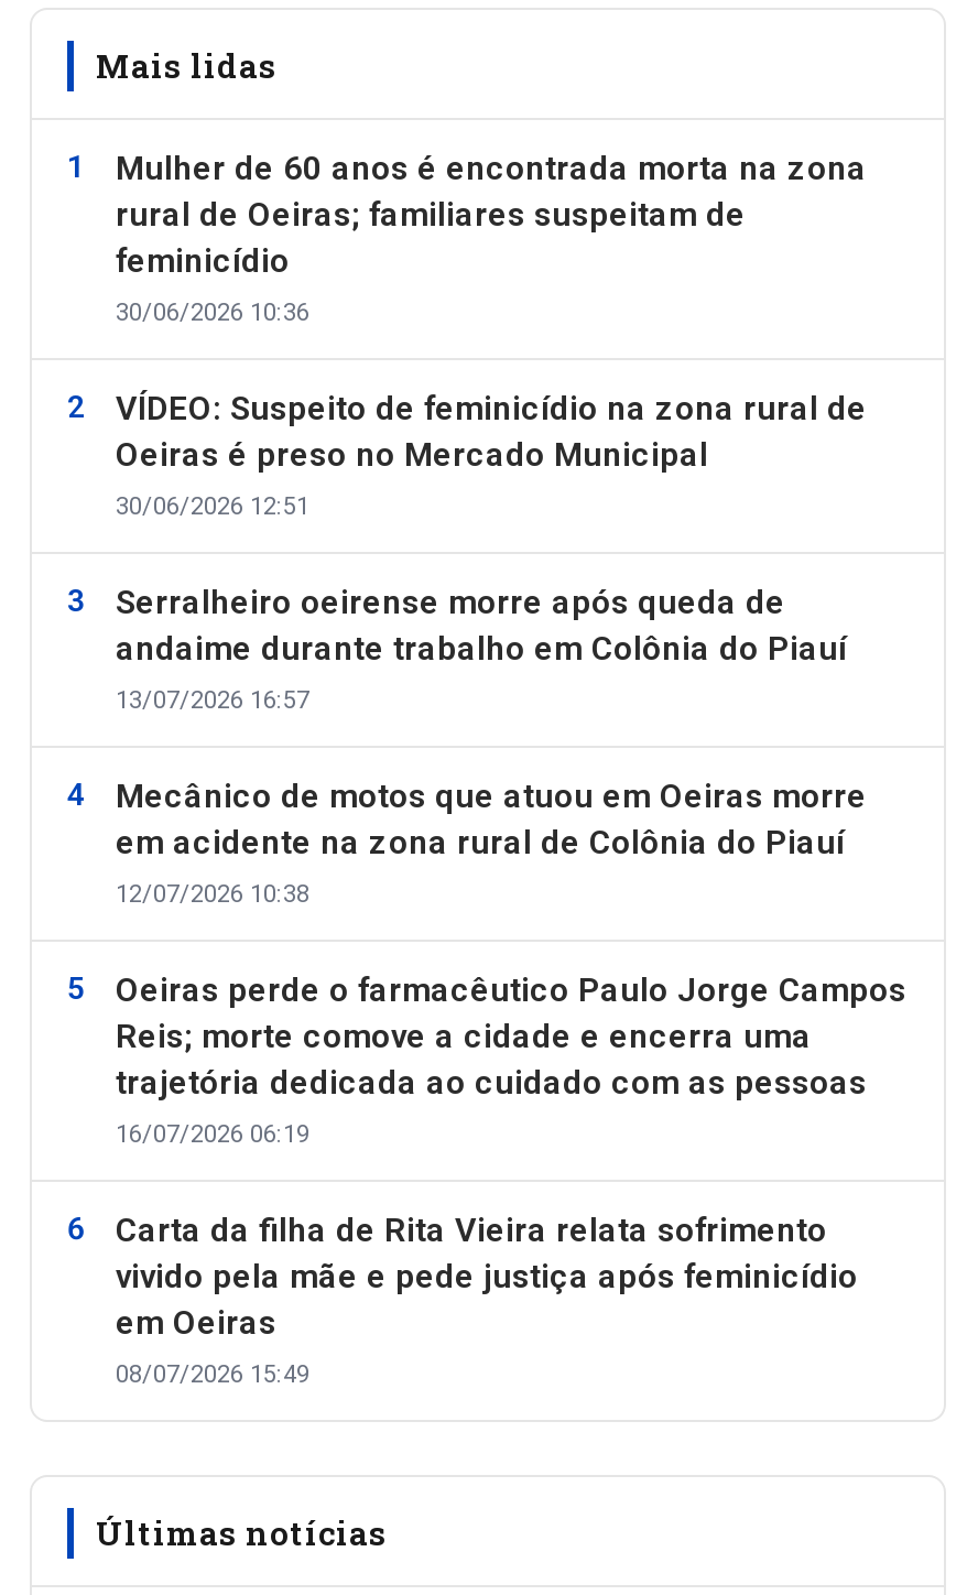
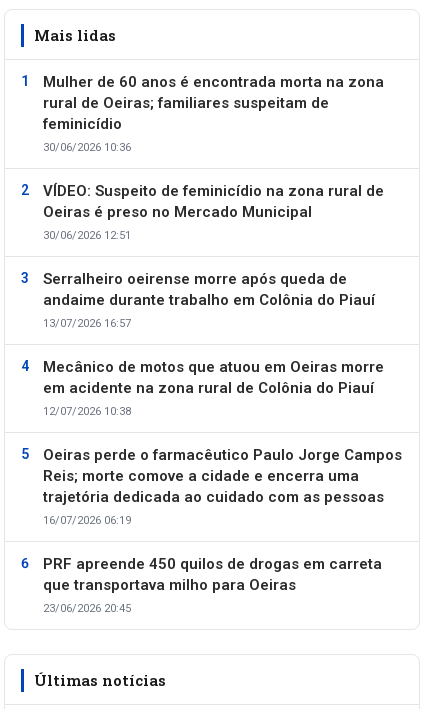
- Carta da filha de Rita Vieira relata sofrimento
- vivido pela mãe e pede justiça após feminicídio
- em Oeiras
- 08/07/2026 15:49
+ PRF apreende 450 quilos de drogas em carreta
+ que transportava milho para Oeiras
+ 23/06/2026 20:45
